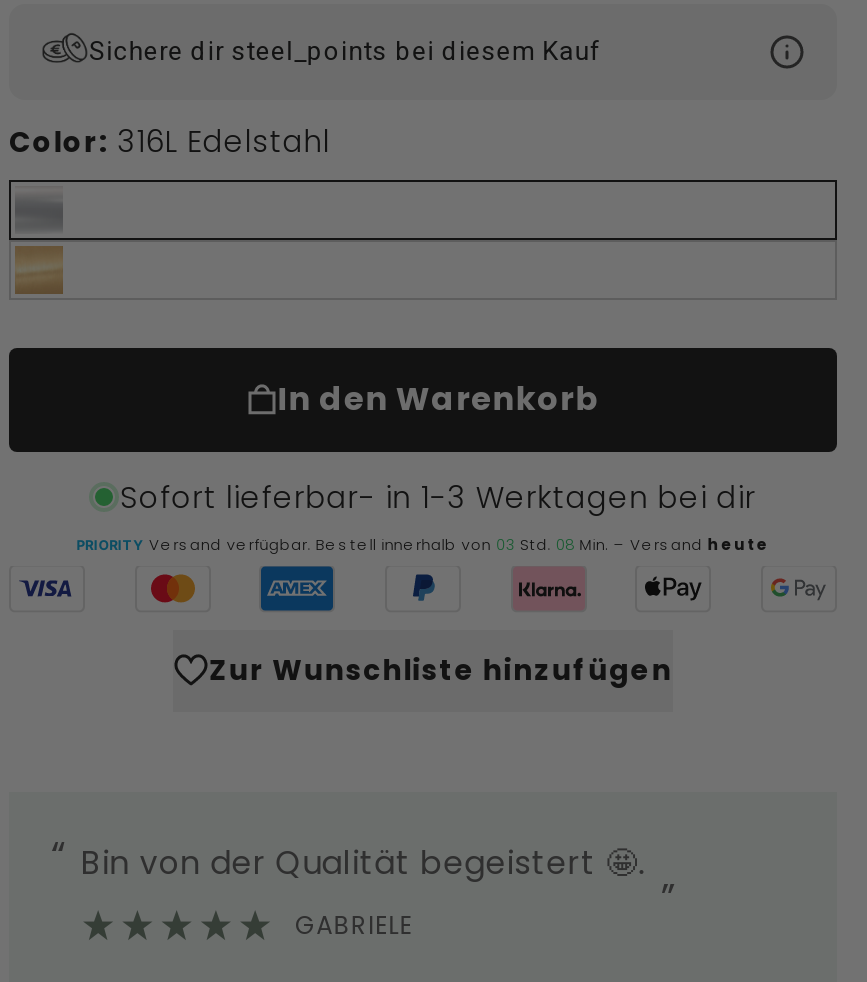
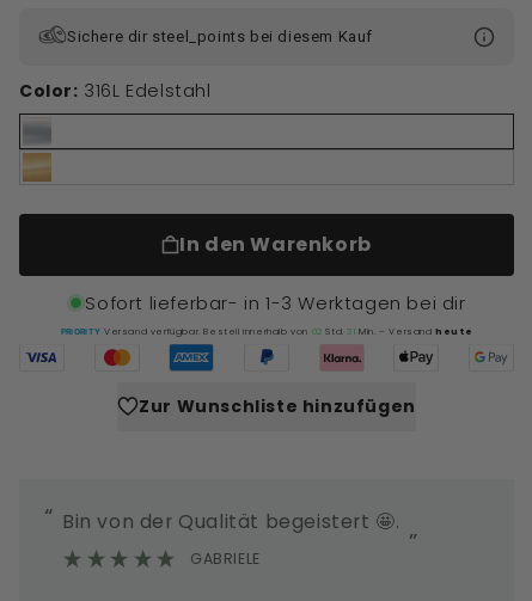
- PRIORITY Versand verfügbar. Bestell innerhalb von 03 Std. 08 Min. – Versand heute
+ PRIORITY Versand verfügbar. Bestell innerhalb von 02 Std. 31 Min. – Versand heute
